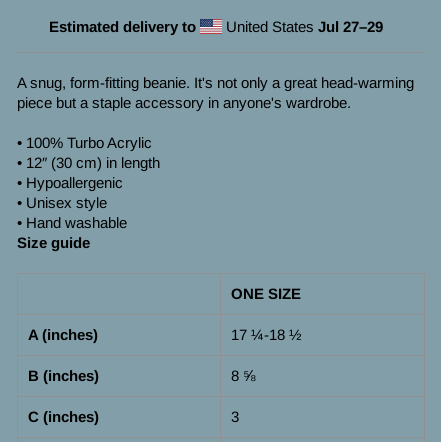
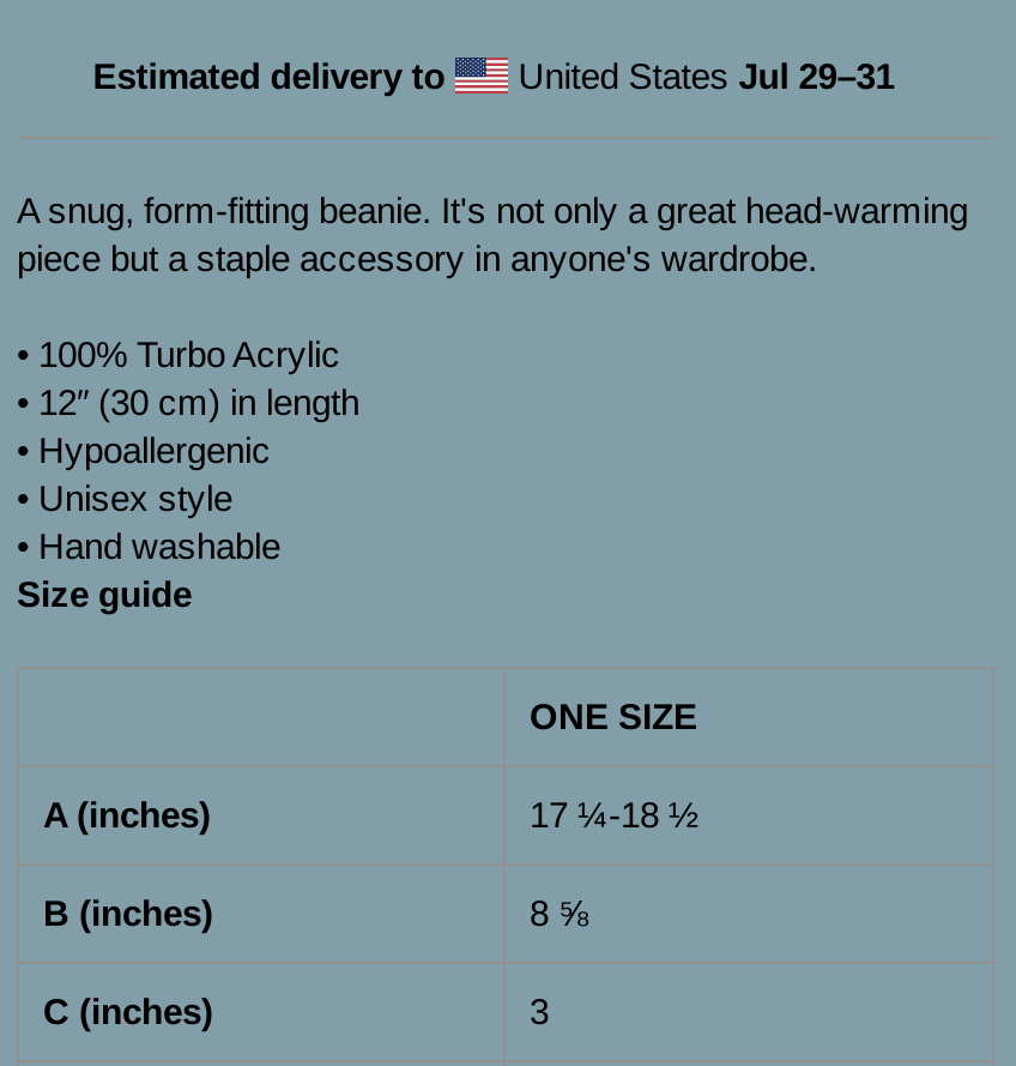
- United States Jul 27–29
+ United States Jul 29–31
